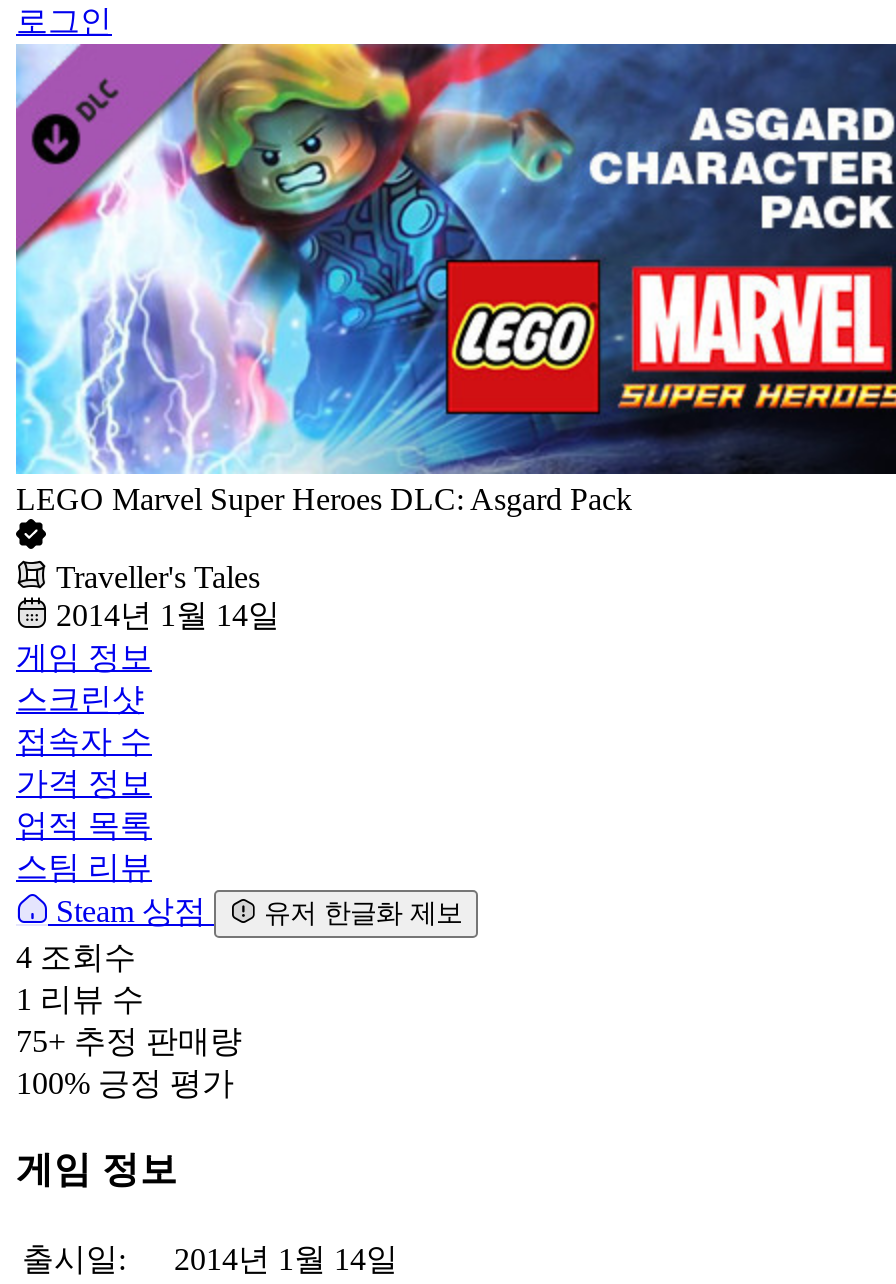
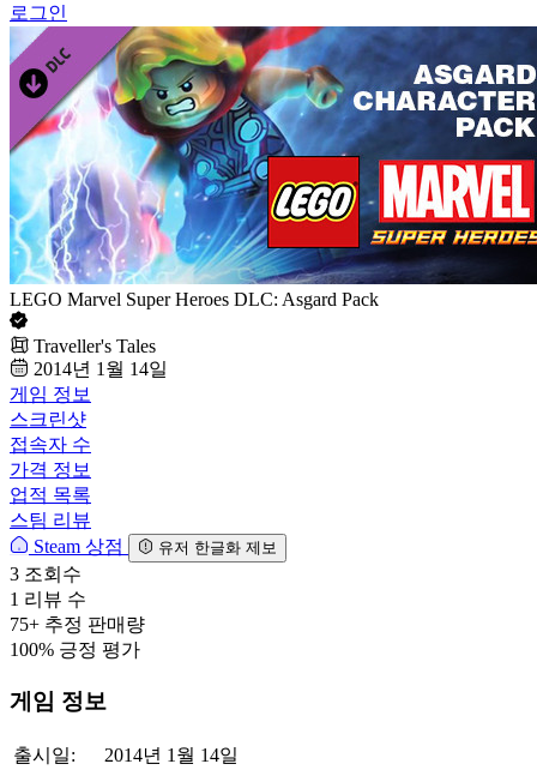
- 4 조회수
+ 3 조회수
